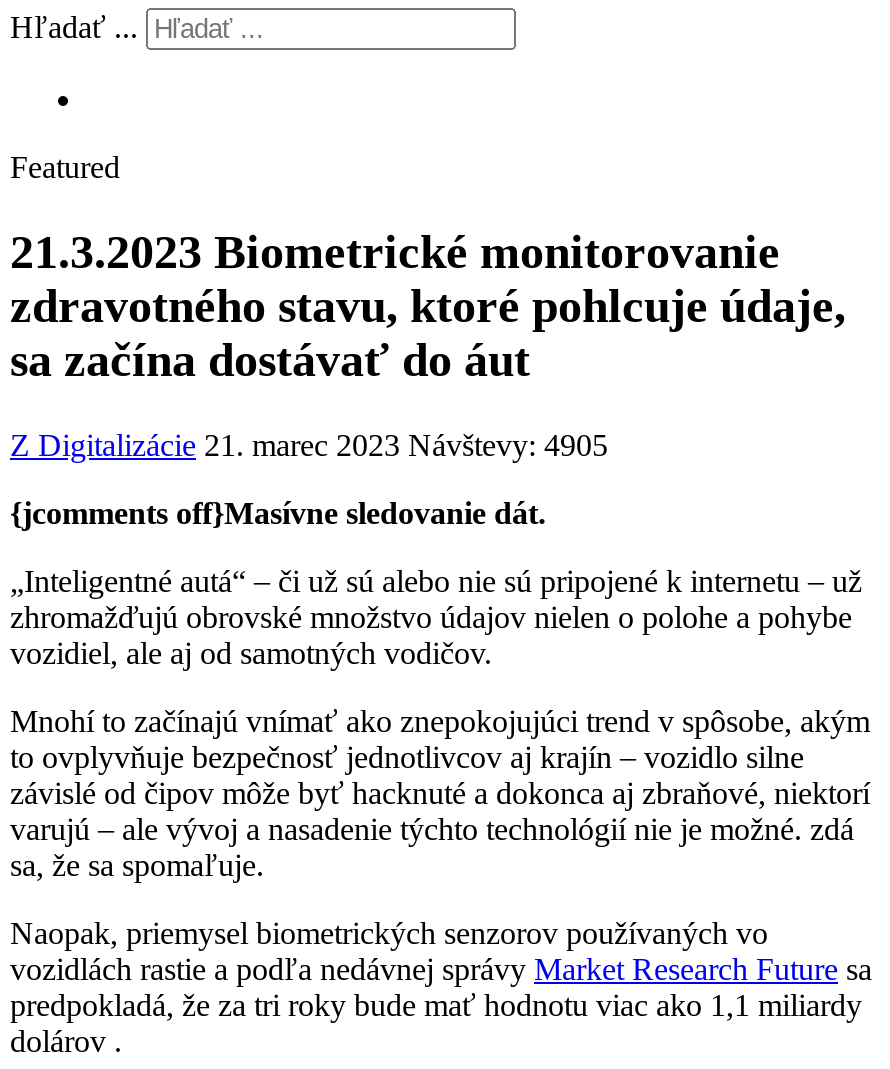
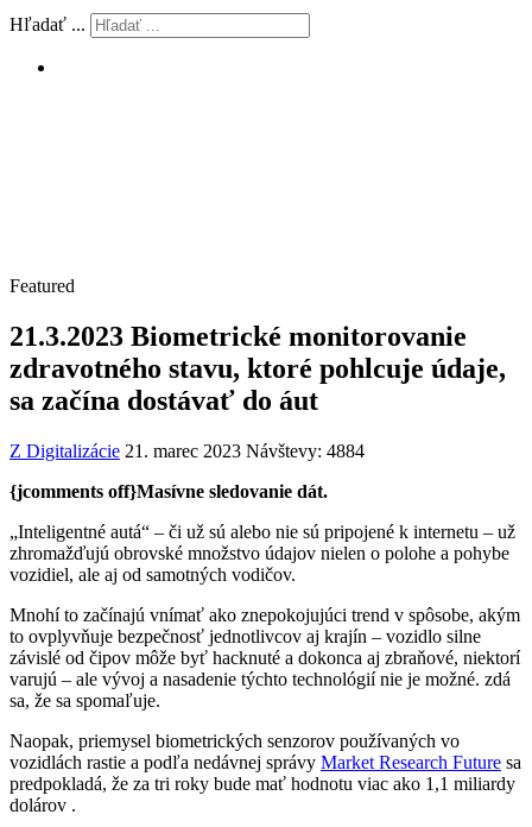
- Z Digitalizácie 21. marec 2023 Návštevy: 4905
+ Z Digitalizácie 21. marec 2023 Návštevy: 4884
